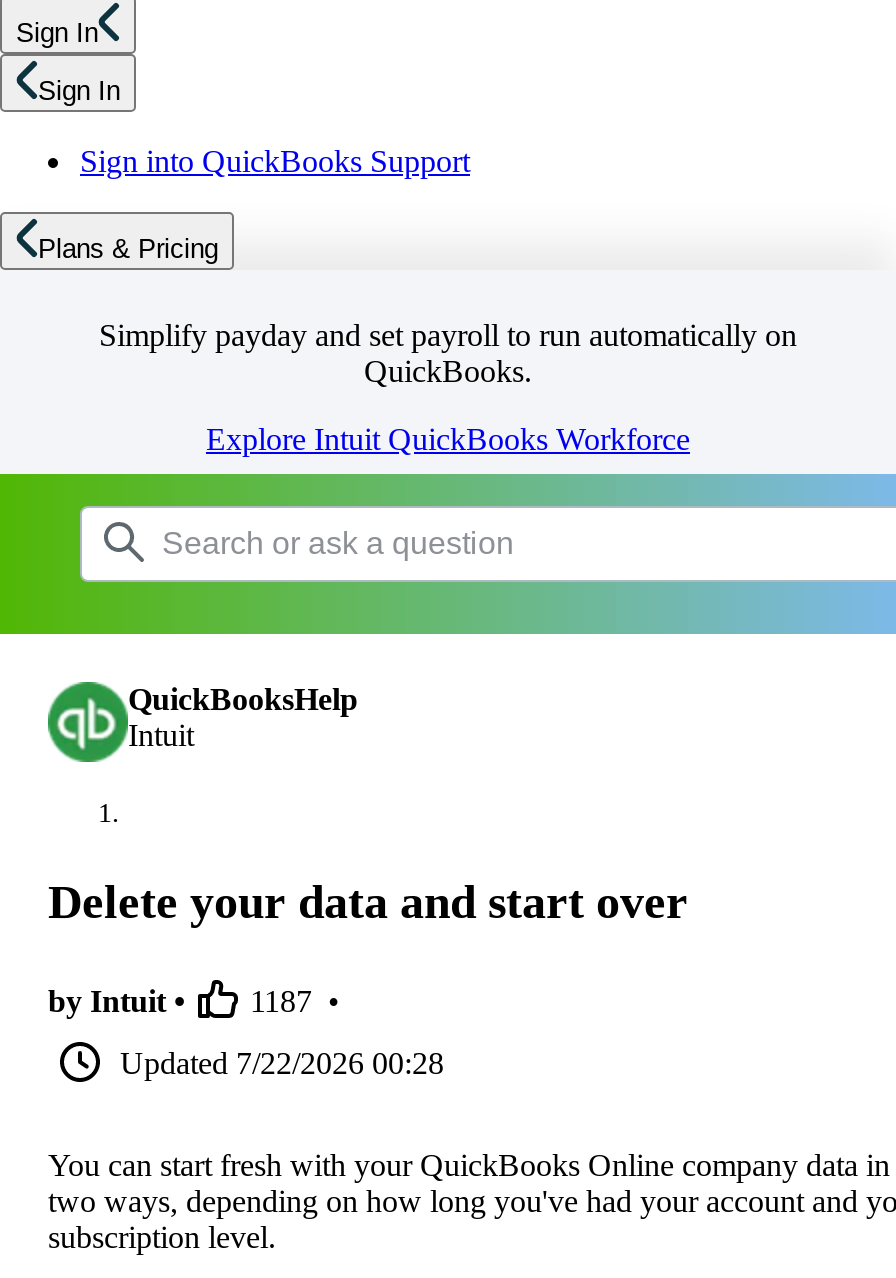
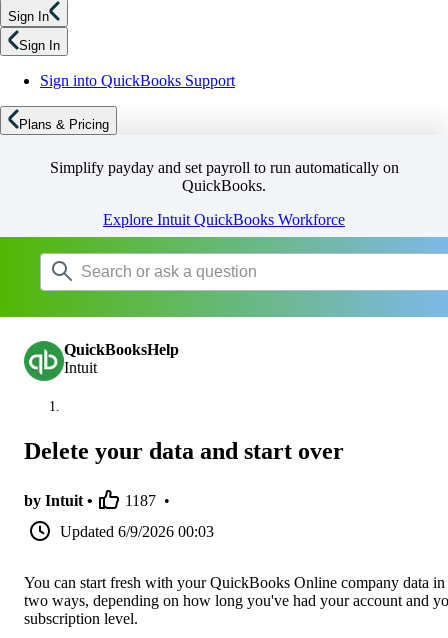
- Updated 7/22/2026 00:28
+ Updated 6/9/2026 00:03
